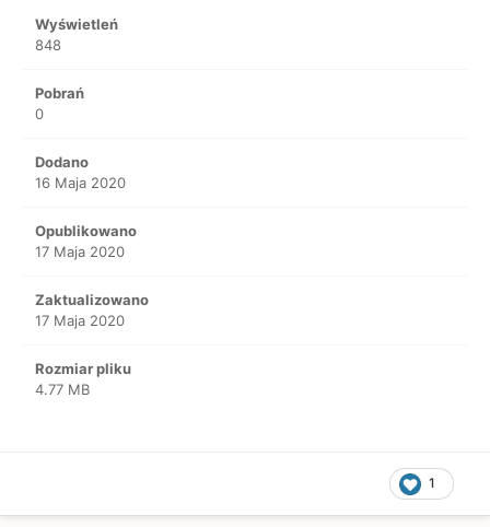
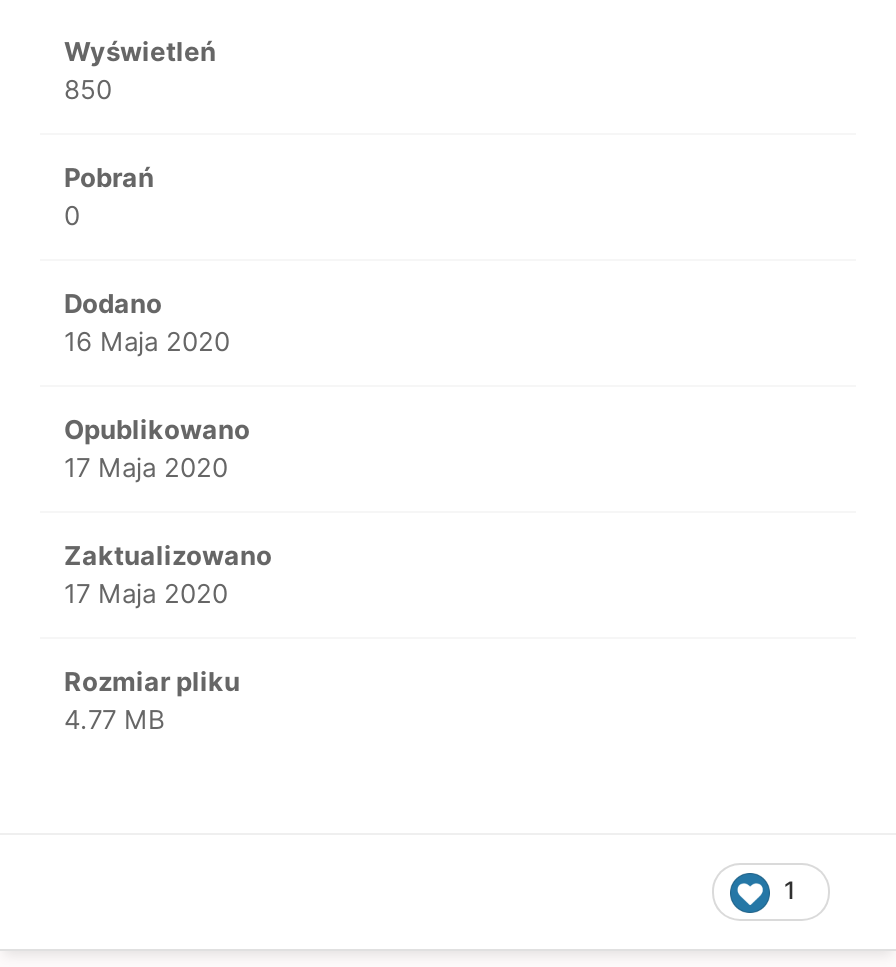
- 848
+ 850
